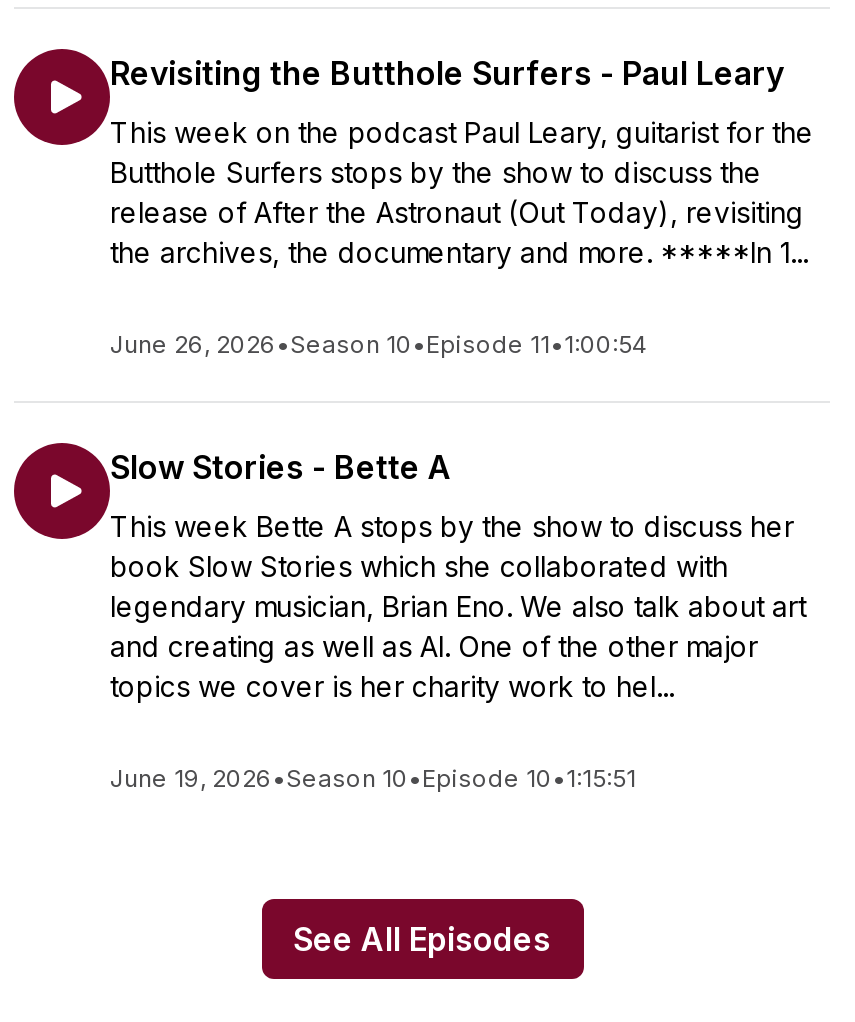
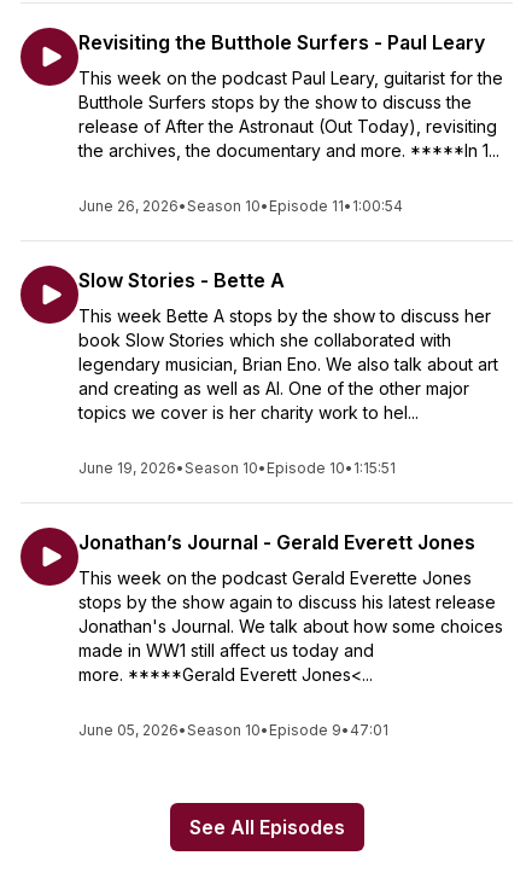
+ Jonathan’s Journal - Gerald Everett Jones
+ This week on the podcast Gerald Everette Jones
+ stops by the show again to discuss his latest release
+ Jonathan's Journal. We talk about how some choices
+ made in WW1 still affect us today and
+ more. *****Gerald Everett Jones<...
+ June 05, 2026• Season 10• Episode 9• 47:01
